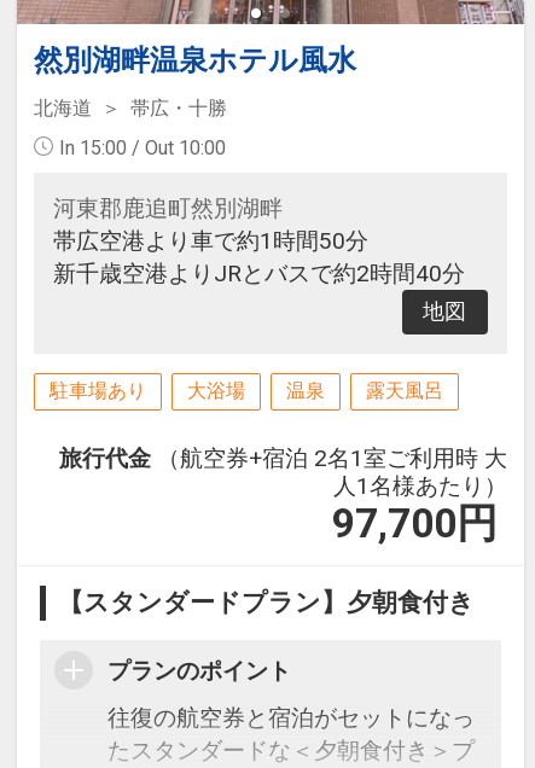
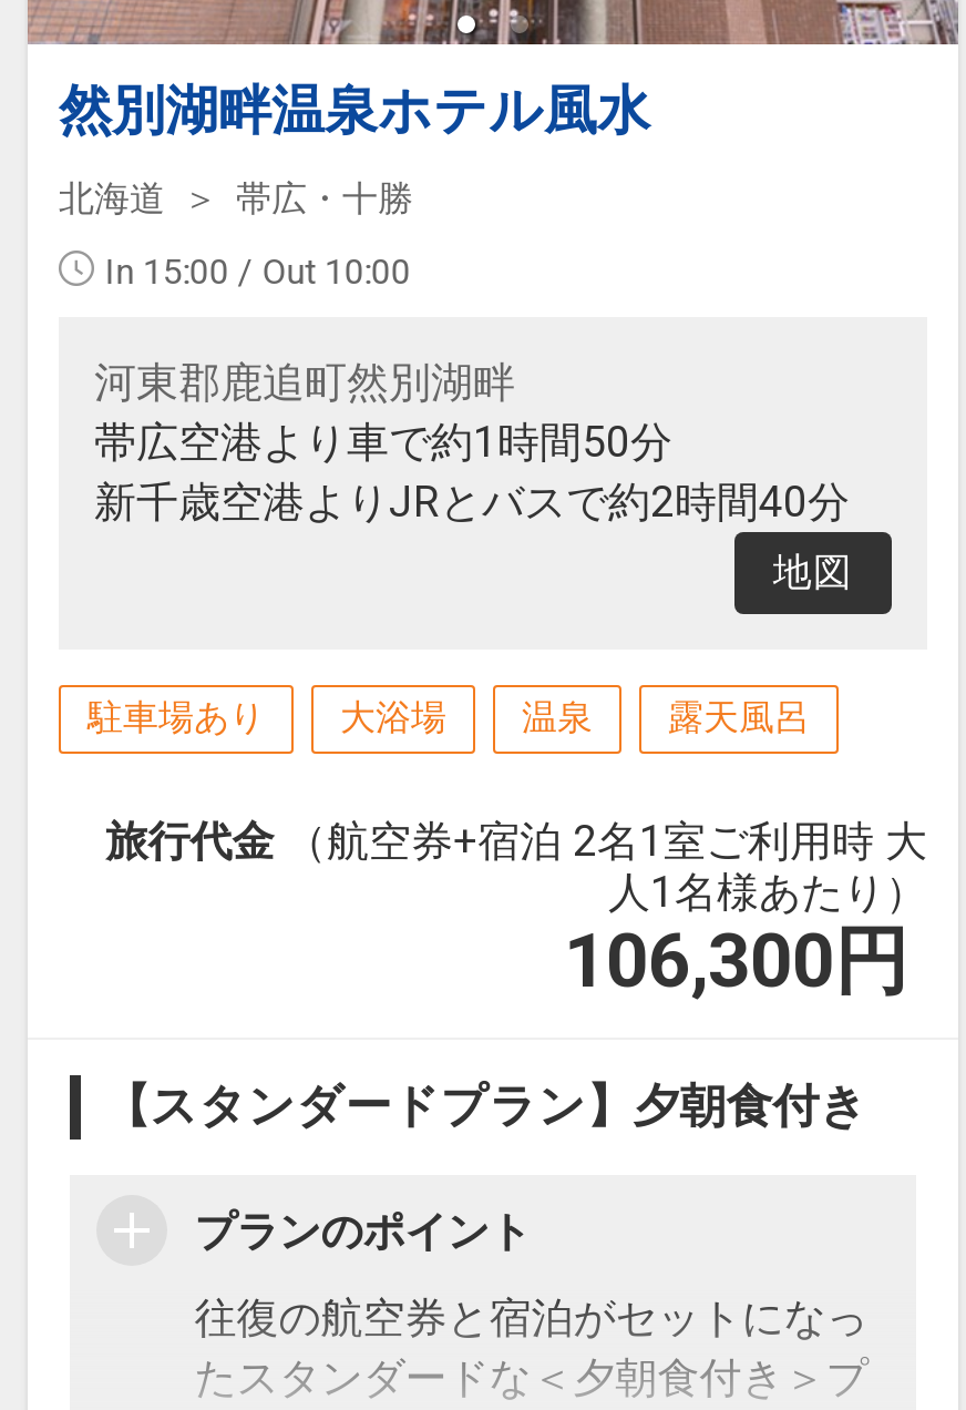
- 97,700円
+ 106,300円
